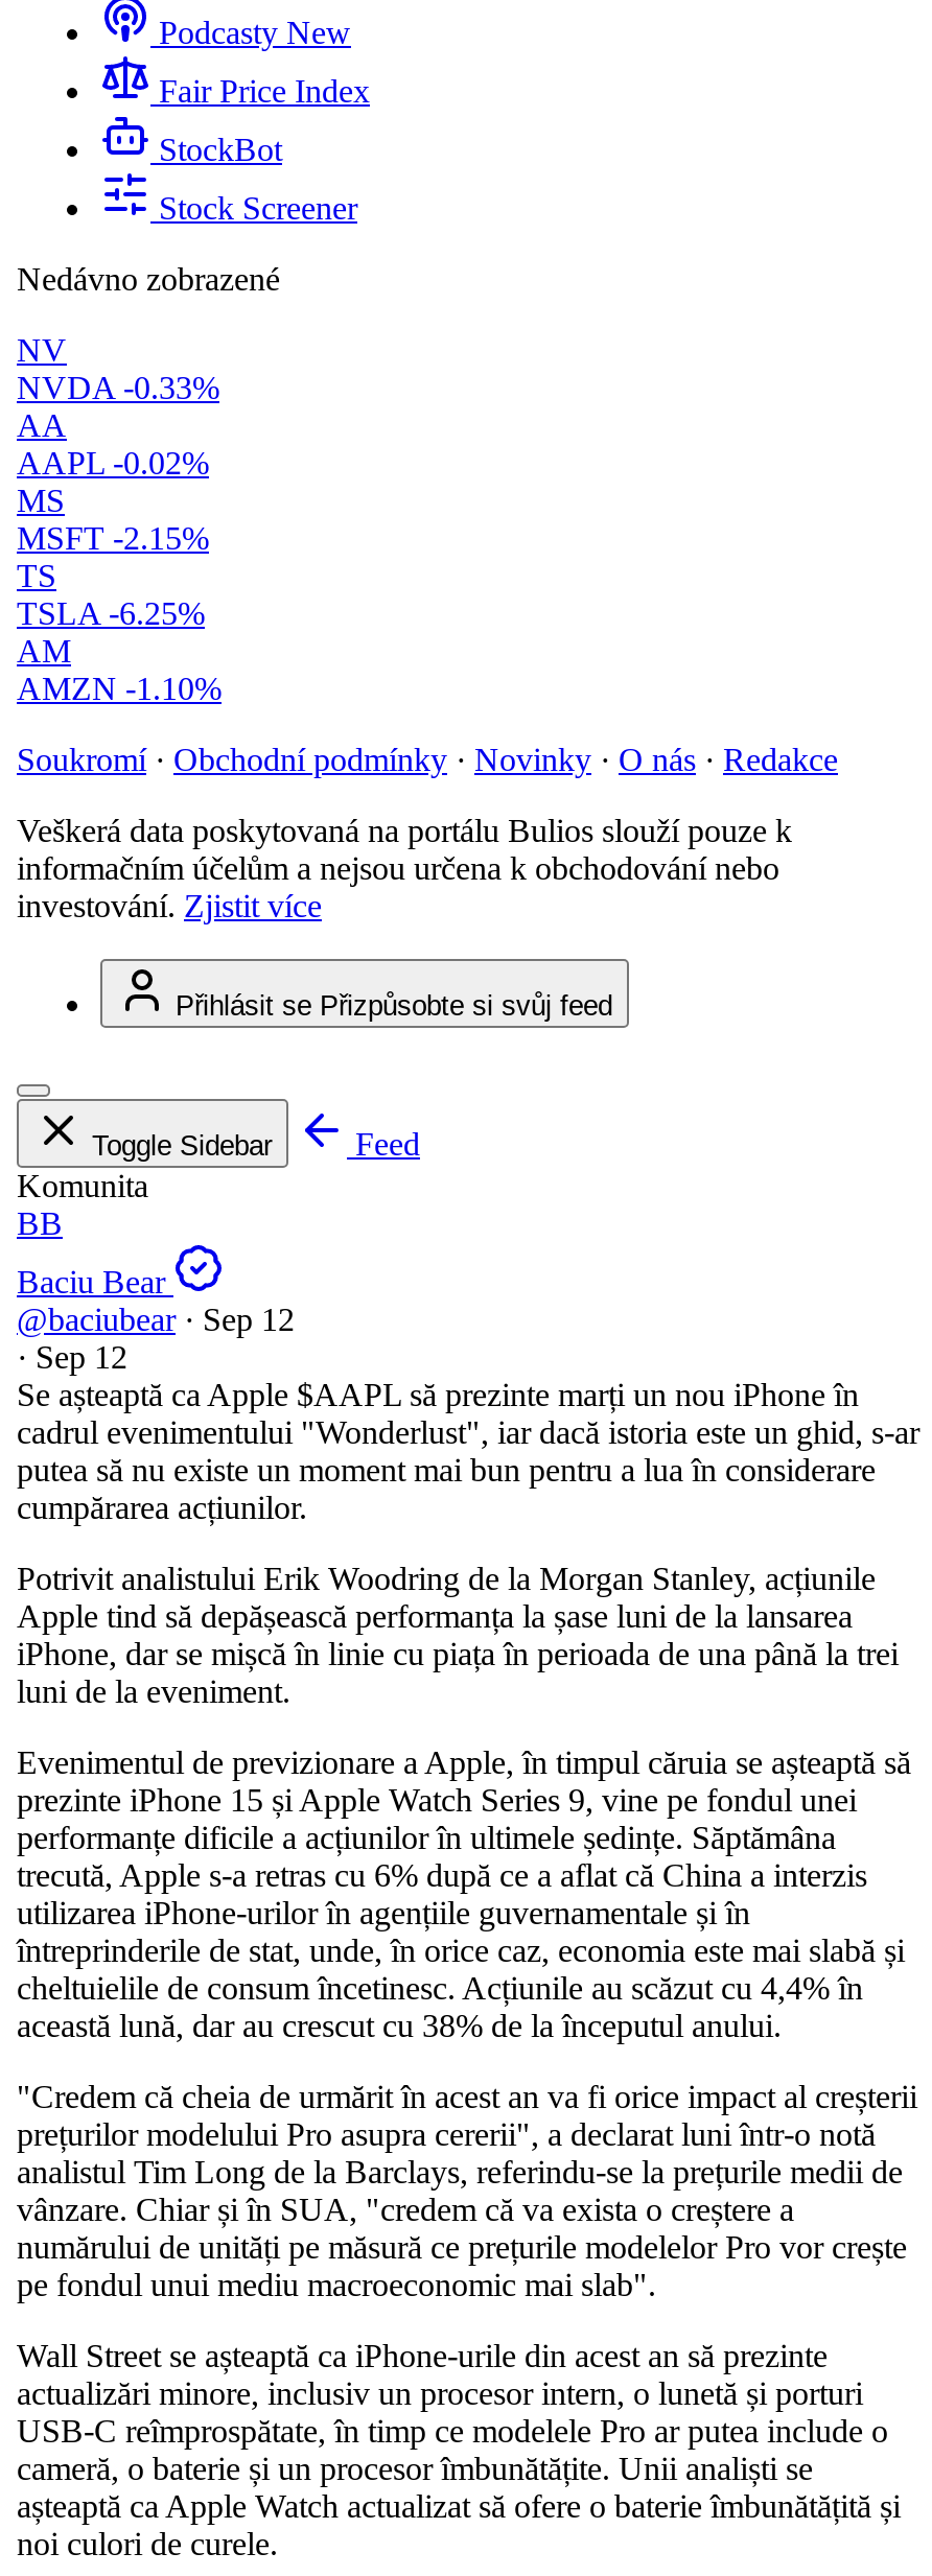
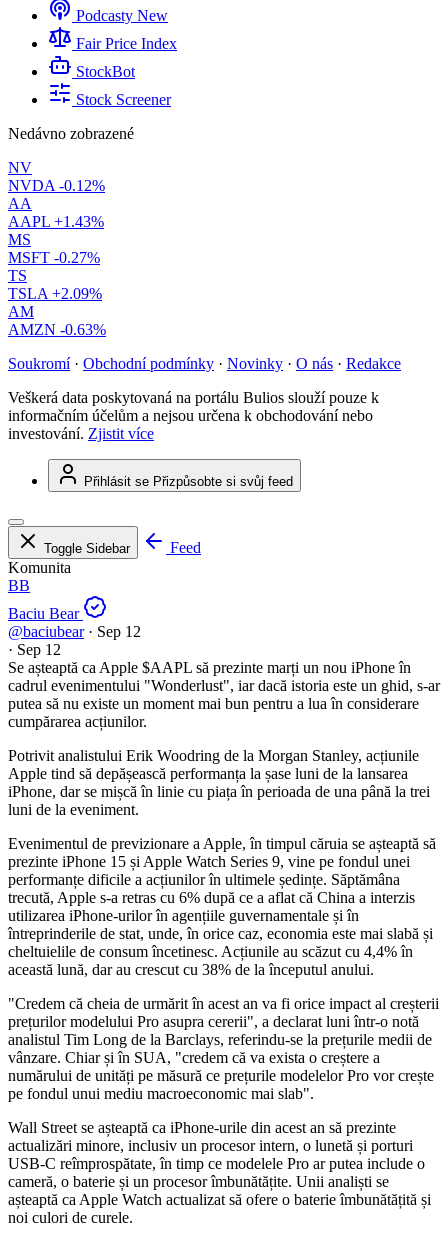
- NVDA -0.33%
+ NVDA -0.12%

- AAPL -0.02%
+ AAPL +1.43%

- MSFT -2.15%
+ MSFT -0.27%

- TSLA -6.25%
+ TSLA +2.09%

- AMZN -1.10%
+ AMZN -0.63%
